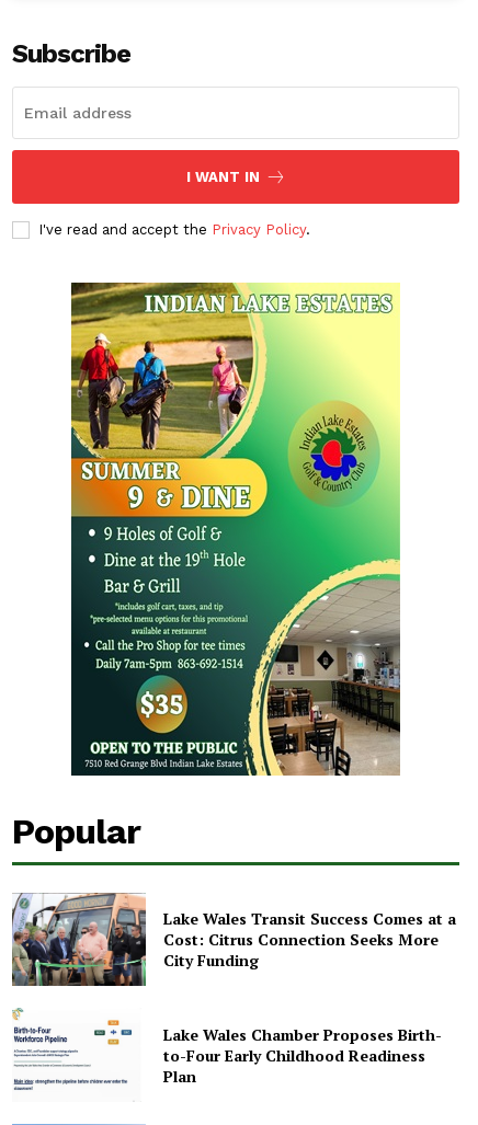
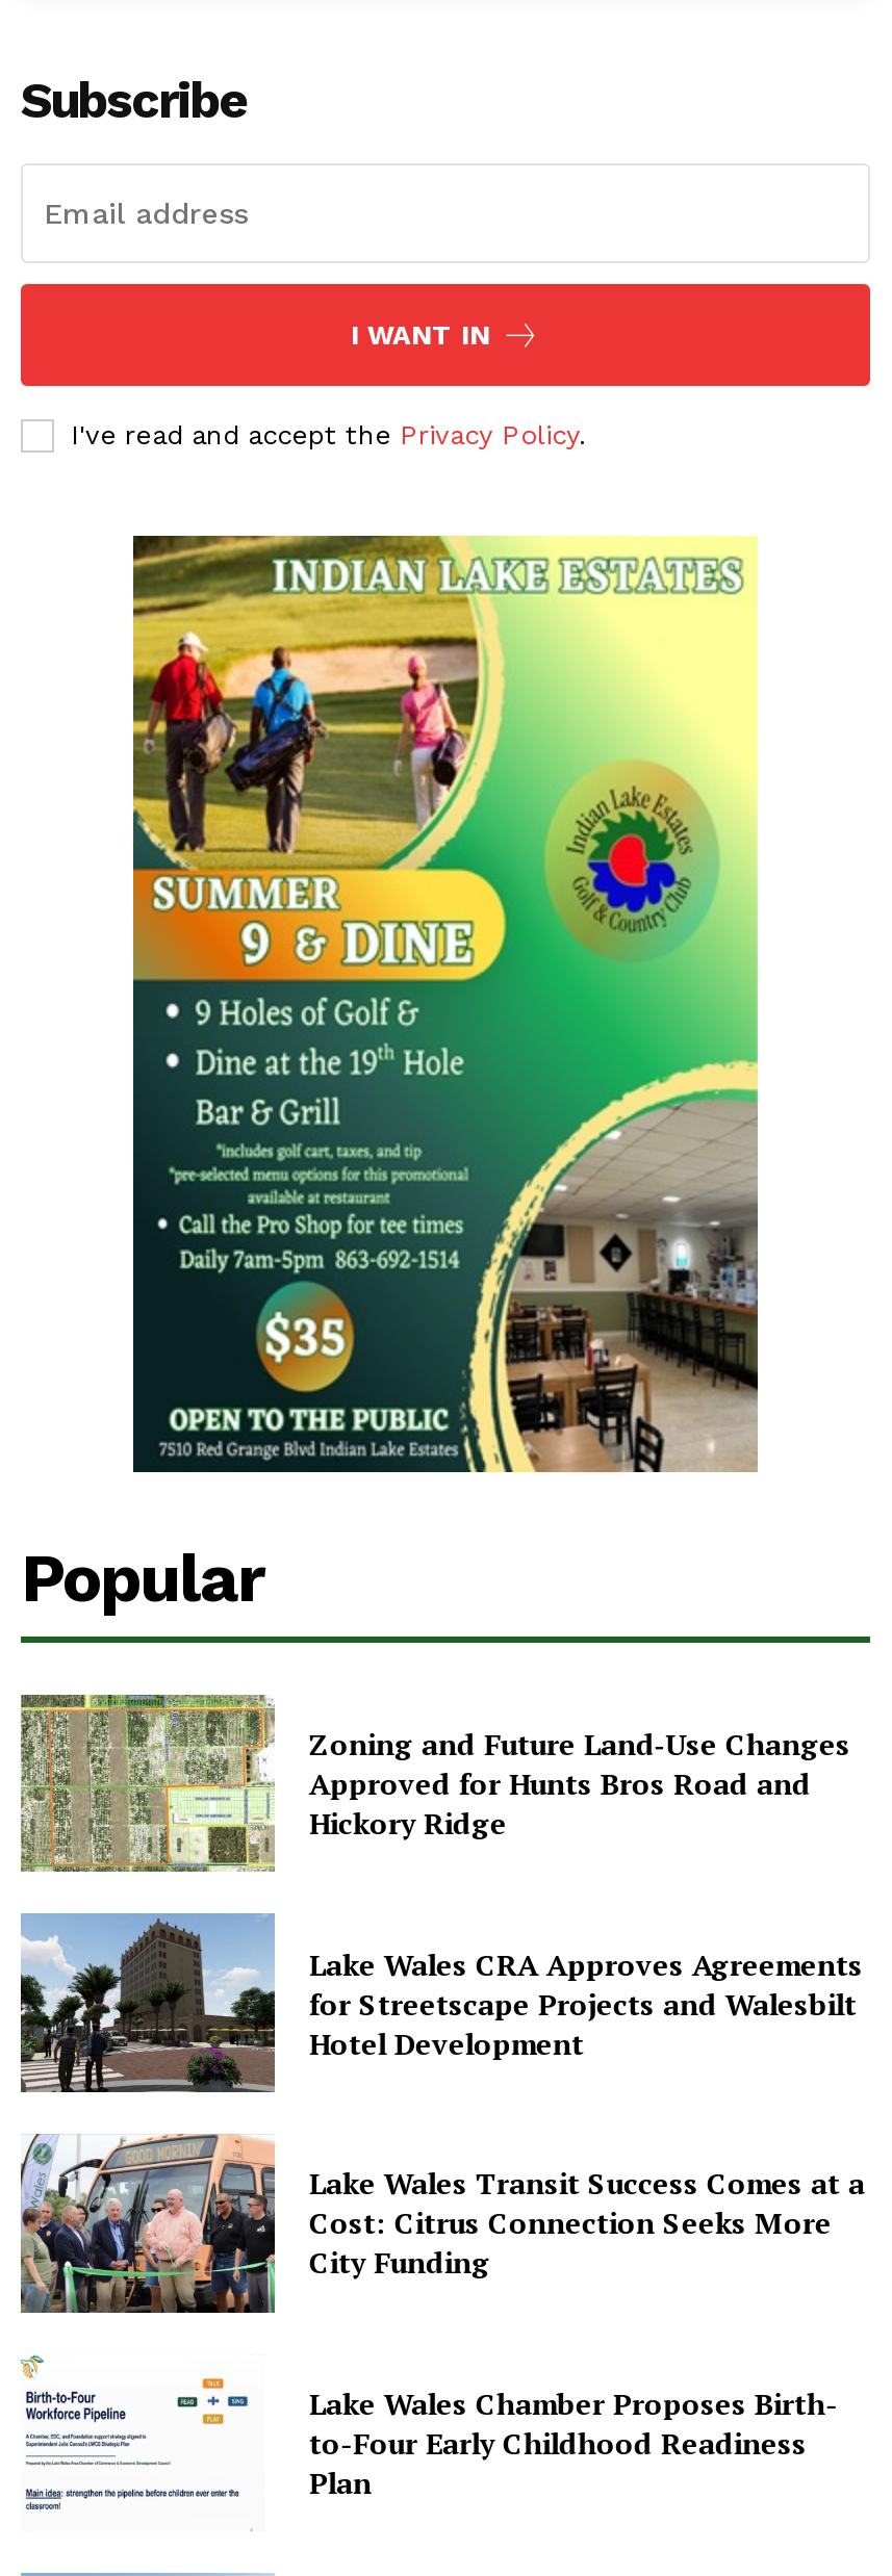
+ [image]
+ Zoning and Future Land‑Use Changes
+ Approved for Hunts Bros Road and
+ Hickory Ridge

+ [image]
+ Lake Wales CRA Approves Agreements
+ for Streetscape Projects and Walesbilt
+ Hotel Development
